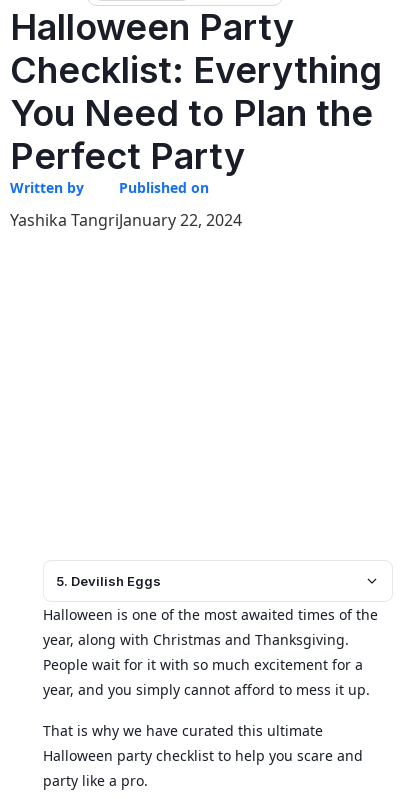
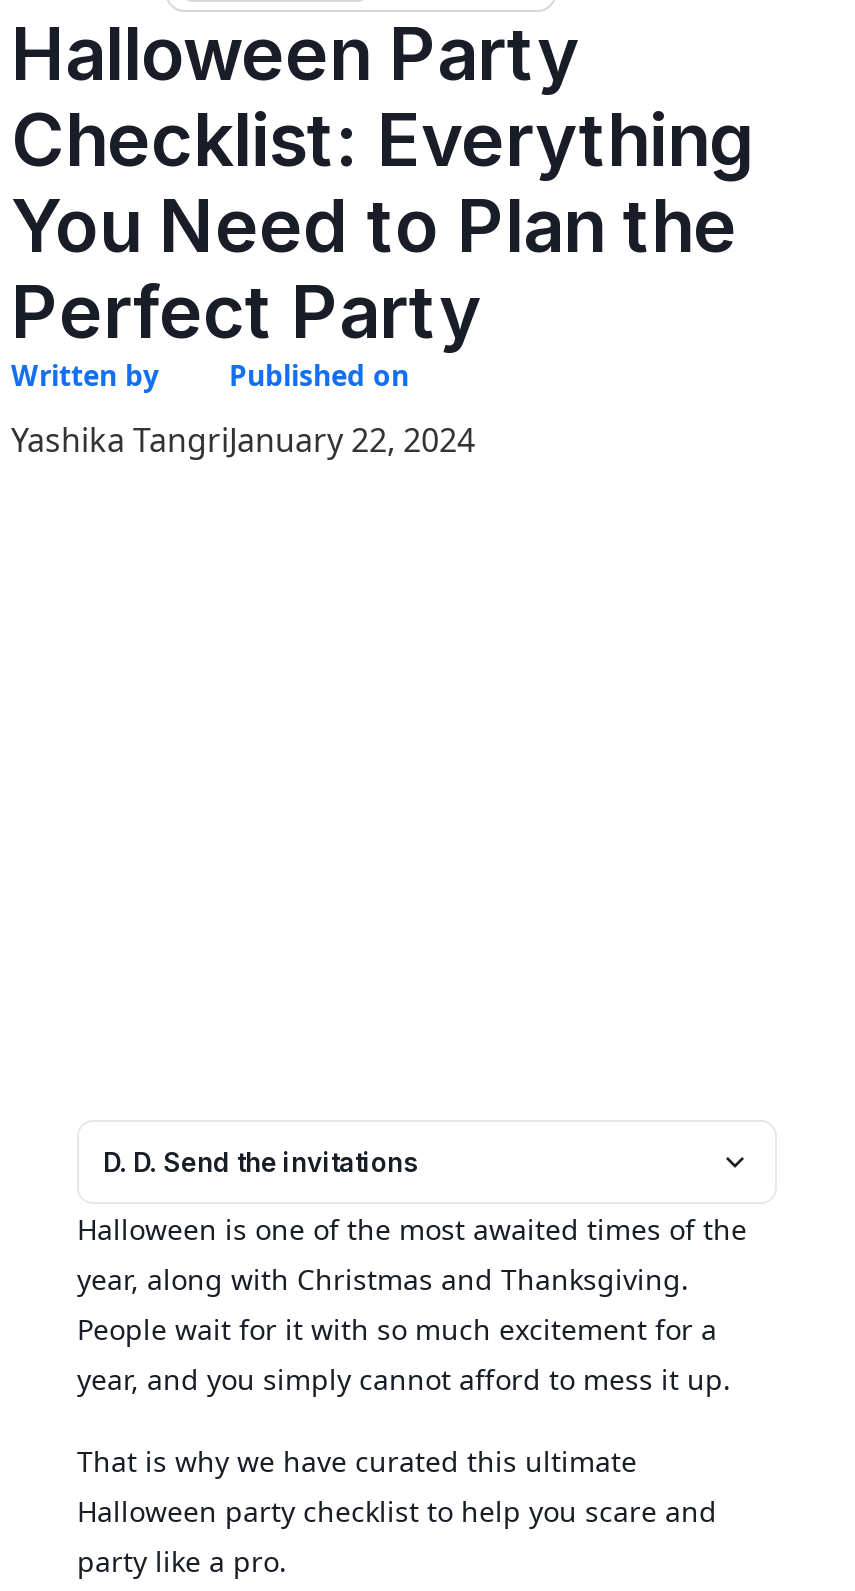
- 5. Devilish Eggs
+ D. D. Send the invitations
